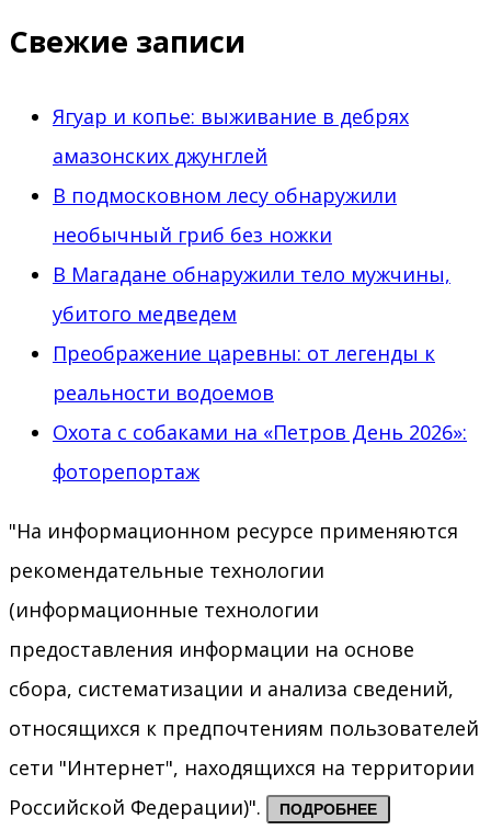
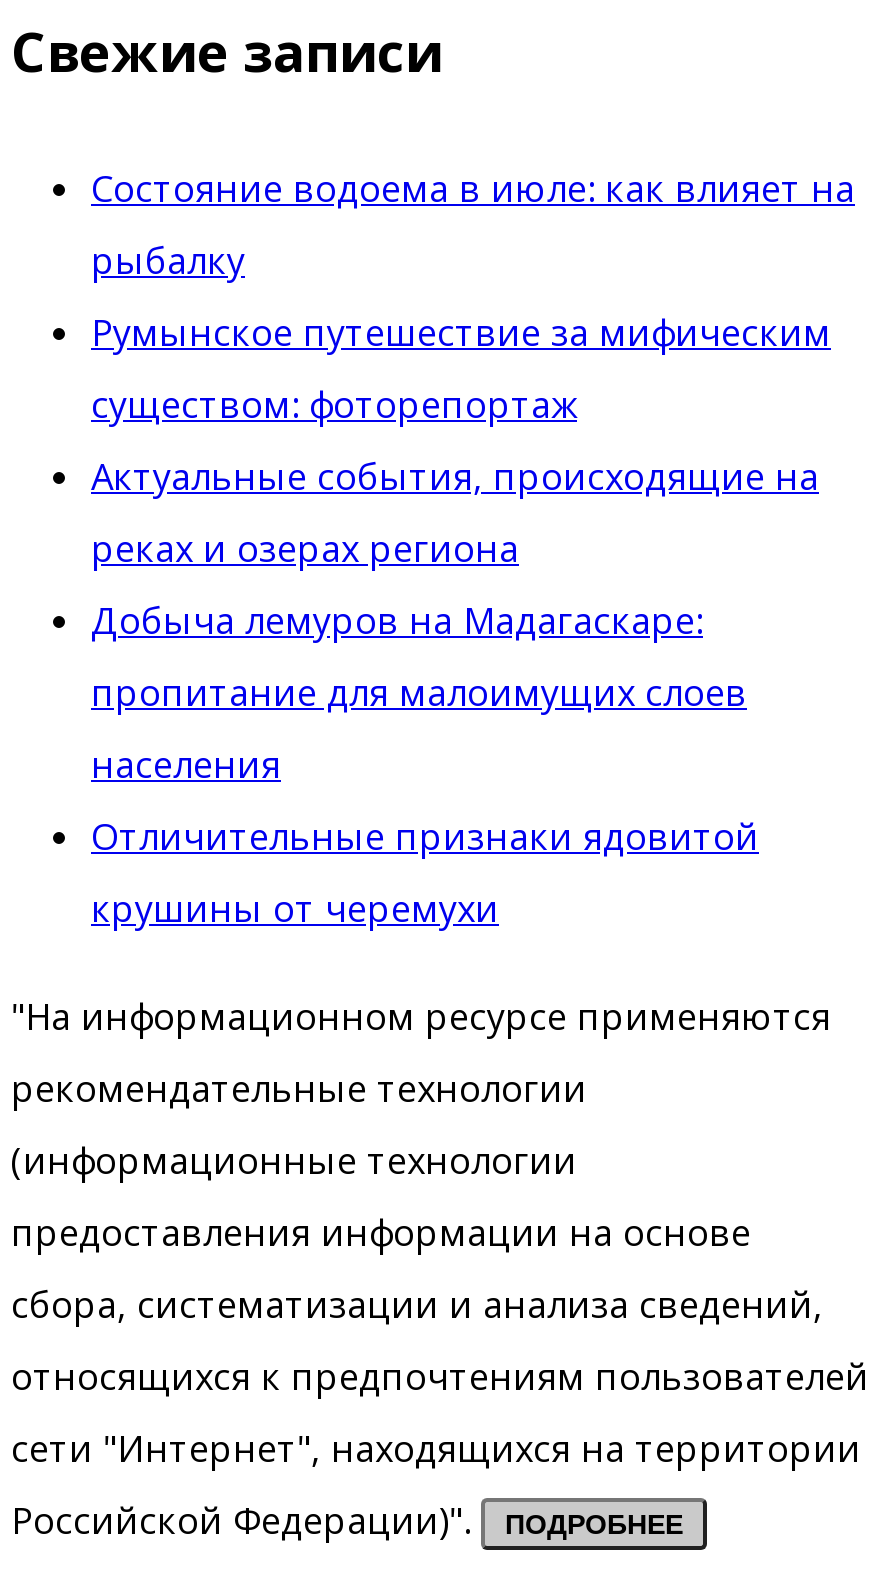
- Ягуар и копье: выживание в дебрях
- амазонских джунглей
- В подмосковном лесу обнаружили
- необычный гриб без ножки
- В Магадане обнаружили тело мужчины,
- убитого медведем
- Преображение царевны: от легенды к
- реальности водоемов
- Охота с собаками на «Петров День 2026»:
- фоторепортаж
+ Состояние водоема в июле: как влияет на
+ рыбалку
+ Румынское путешествие за мифическим
+ существом: фоторепортаж
+ Актуальные события, происходящие на
+ реках и озерах региона
+ Добыча лемуров на Мадагаскаре:
+ пропитание для малоимущих слоев
+ населения
+ Отличительные признаки ядовитой
+ крушины от черемухи
